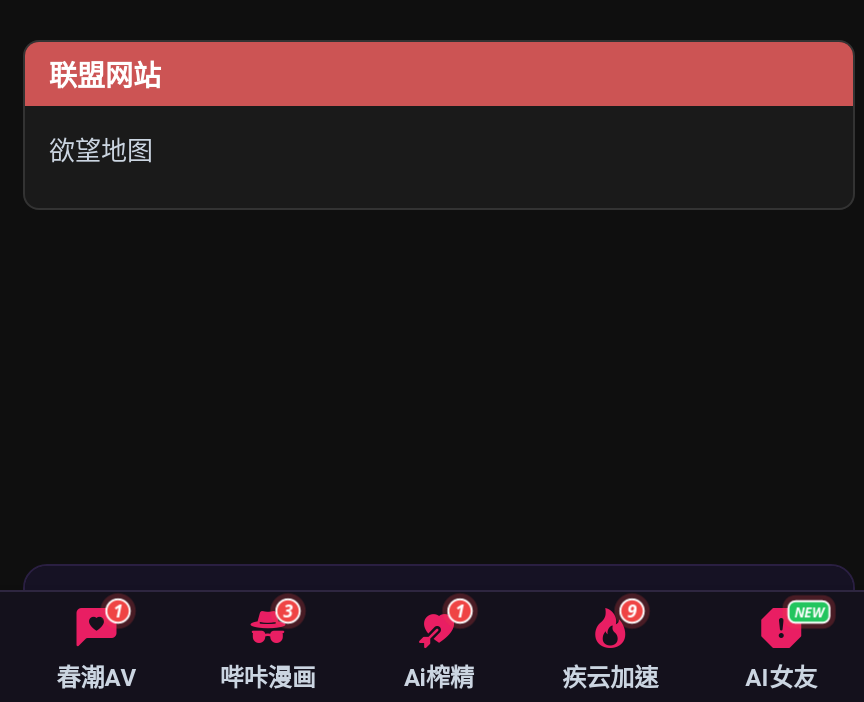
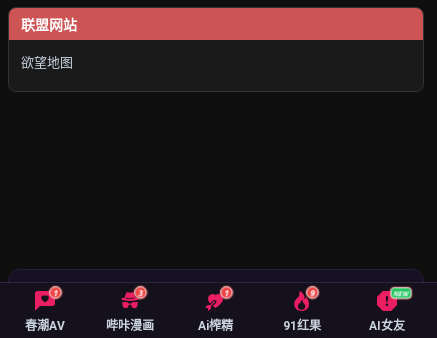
- 疾云加速
+ 91红果
